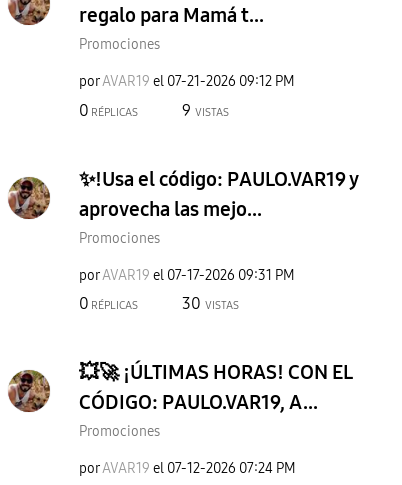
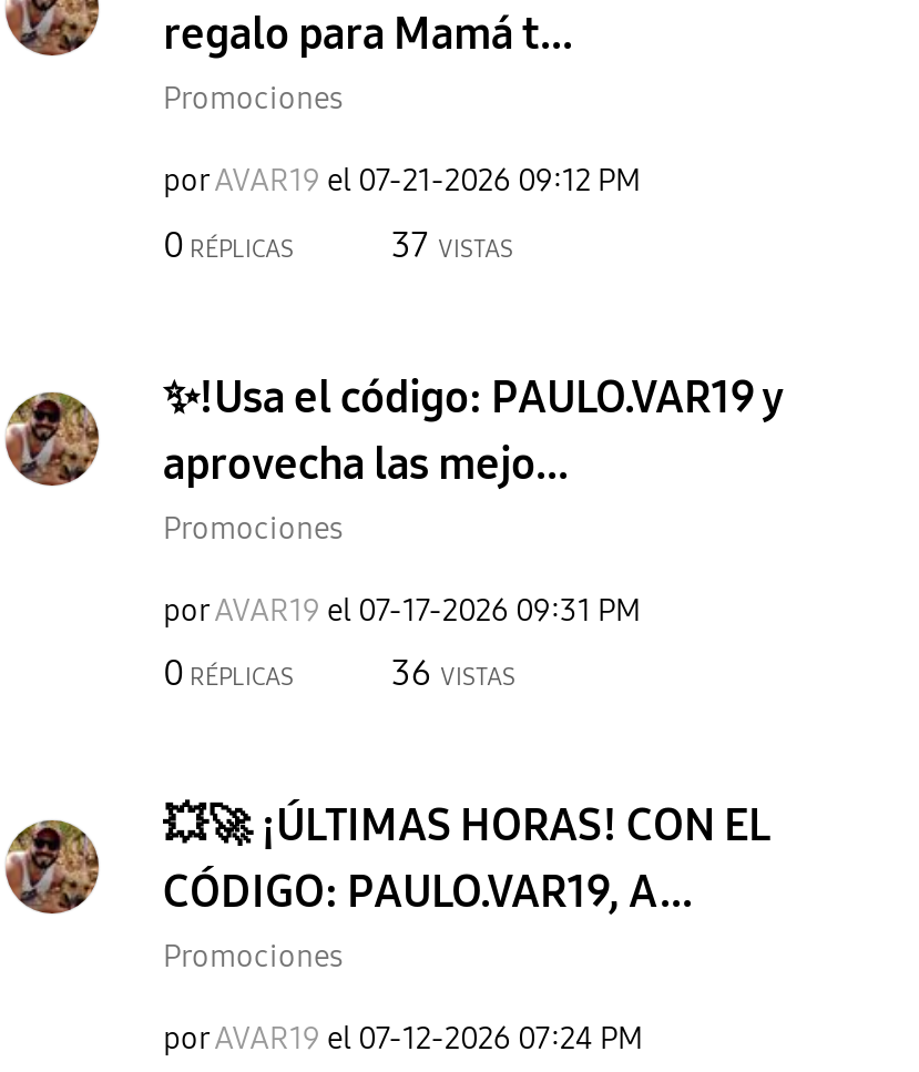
- 9 VISTAS
+ 37 VISTAS

- 30 VISTAS
+ 36 VISTAS
